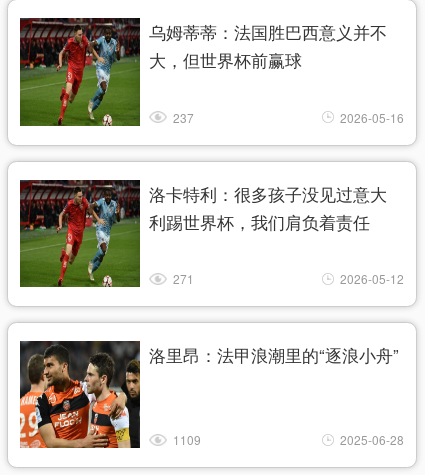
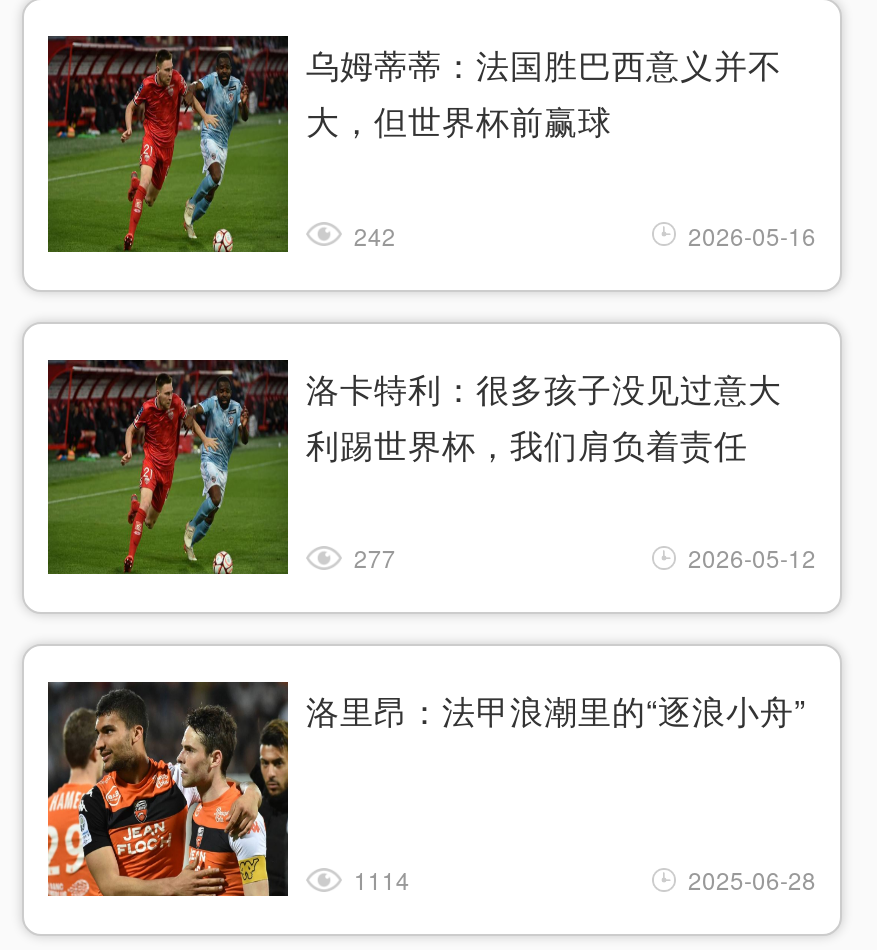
- 237
+ 242

- 271
+ 277

- 1109
+ 1114
